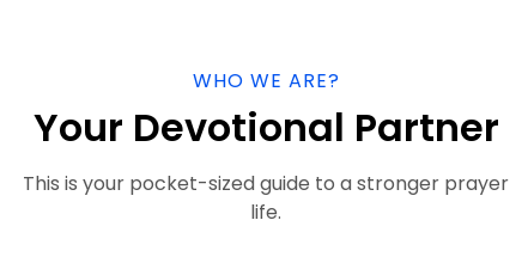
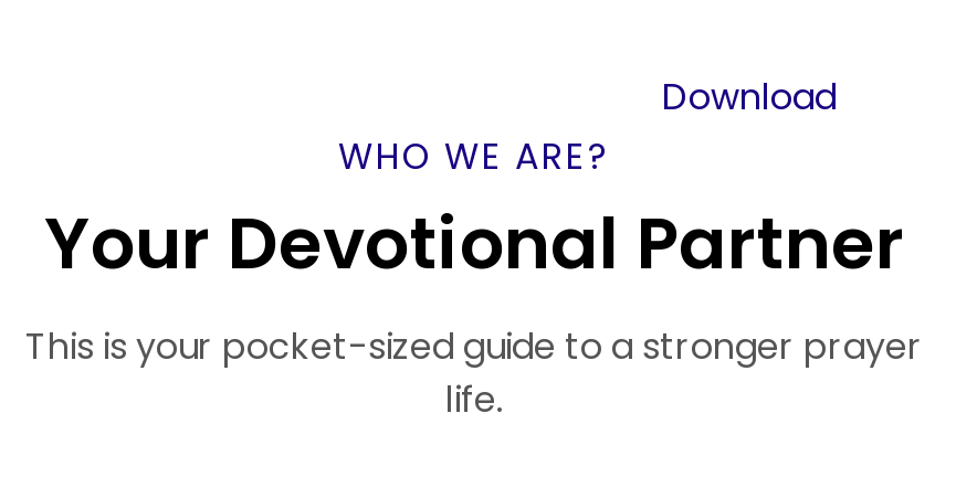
+ Download
